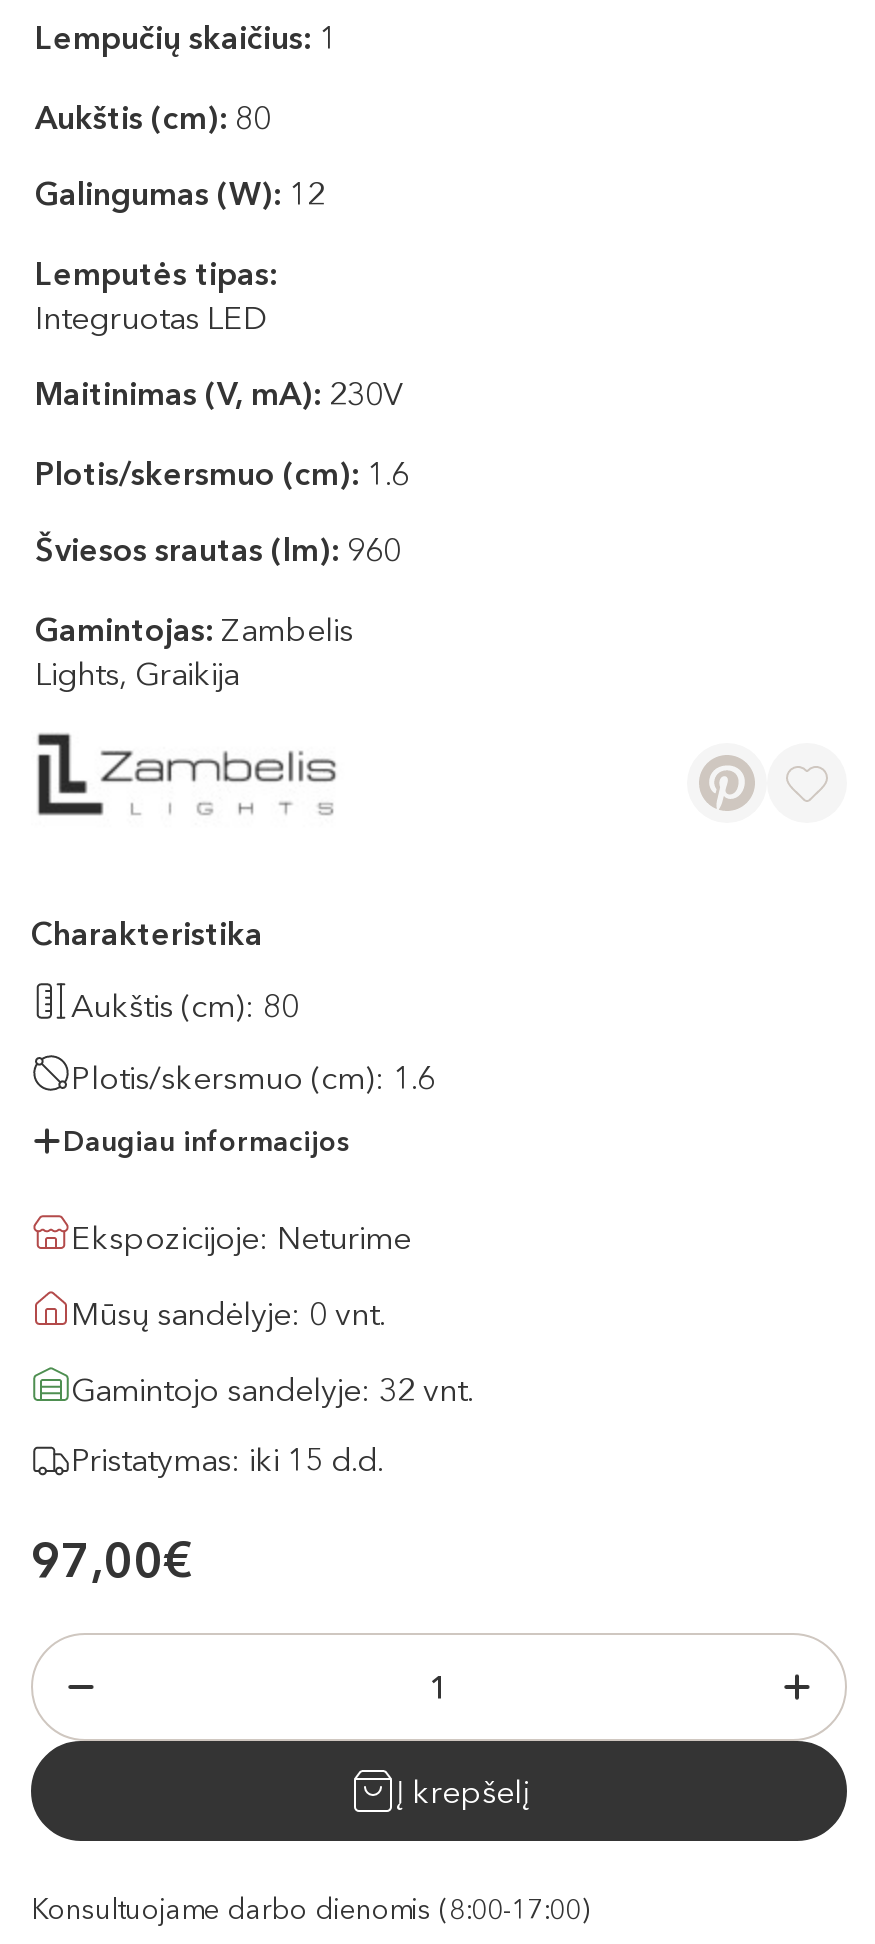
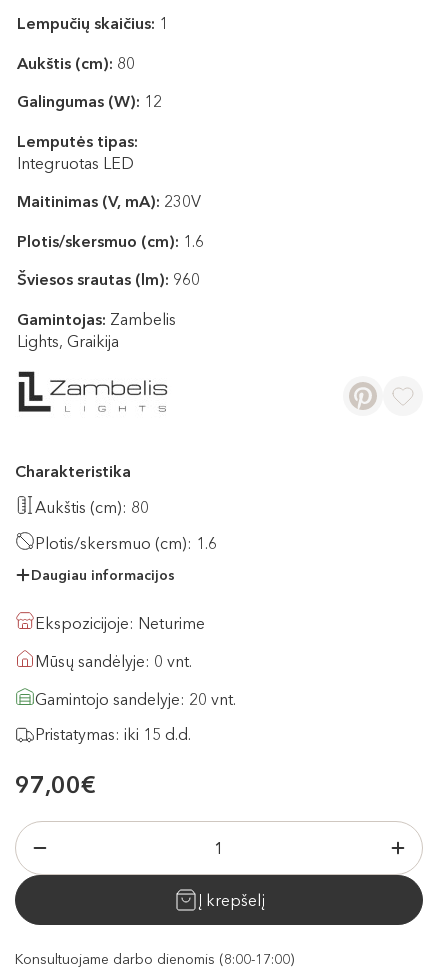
- Gamintojo sandelyje: 32 vnt.
+ Gamintojo sandelyje: 20 vnt.
